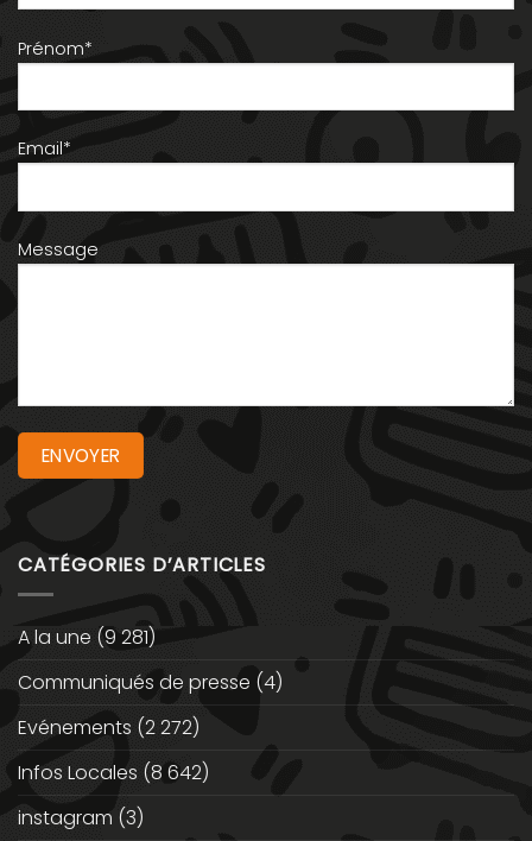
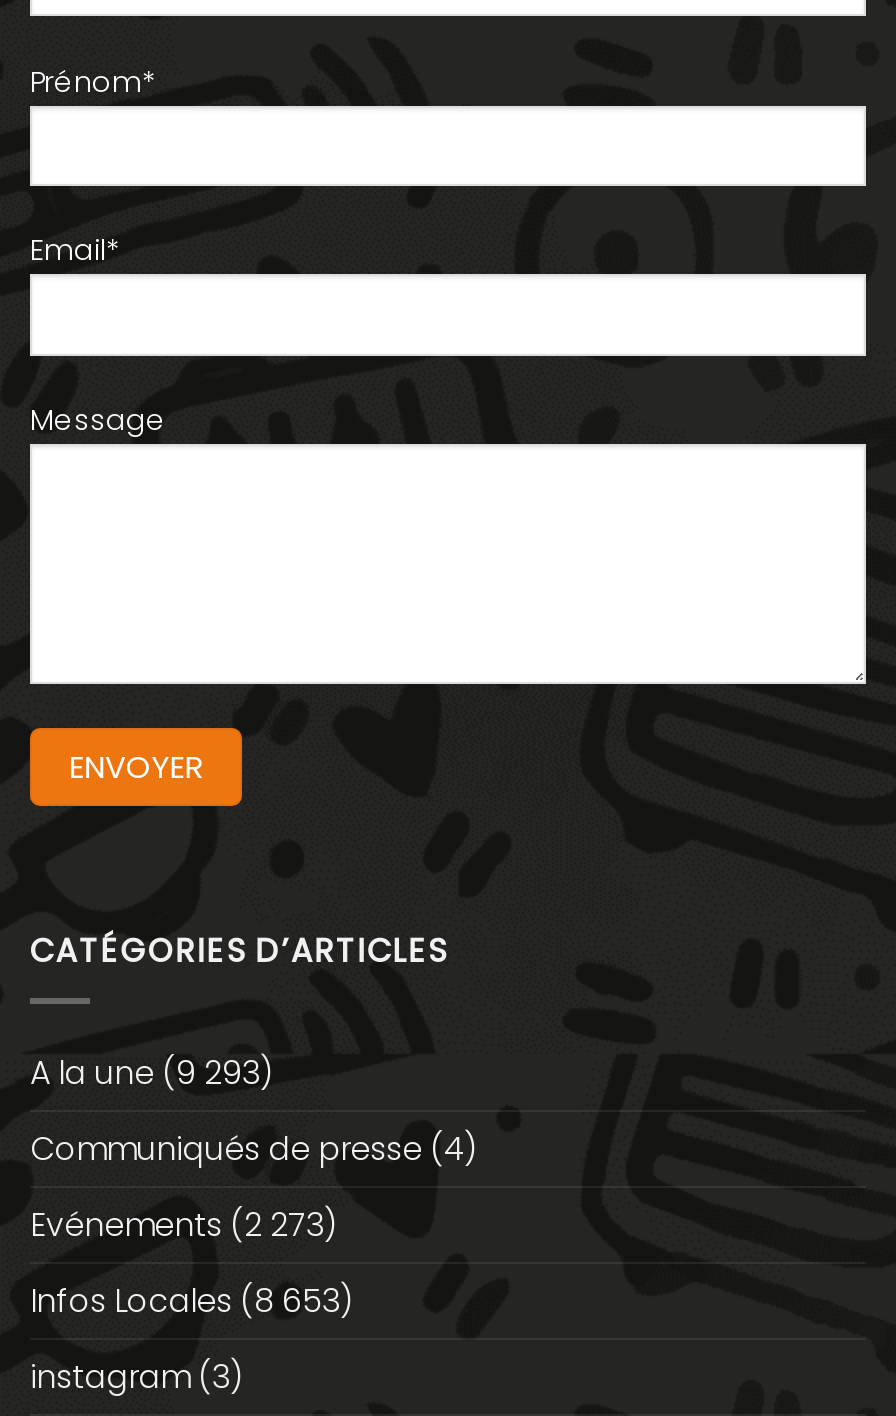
- A la une (9 281)
+ A la une (9 293)

- Evénements (2 272)
+ Evénements (2 273)

- Infos Locales (8 642)
+ Infos Locales (8 653)
